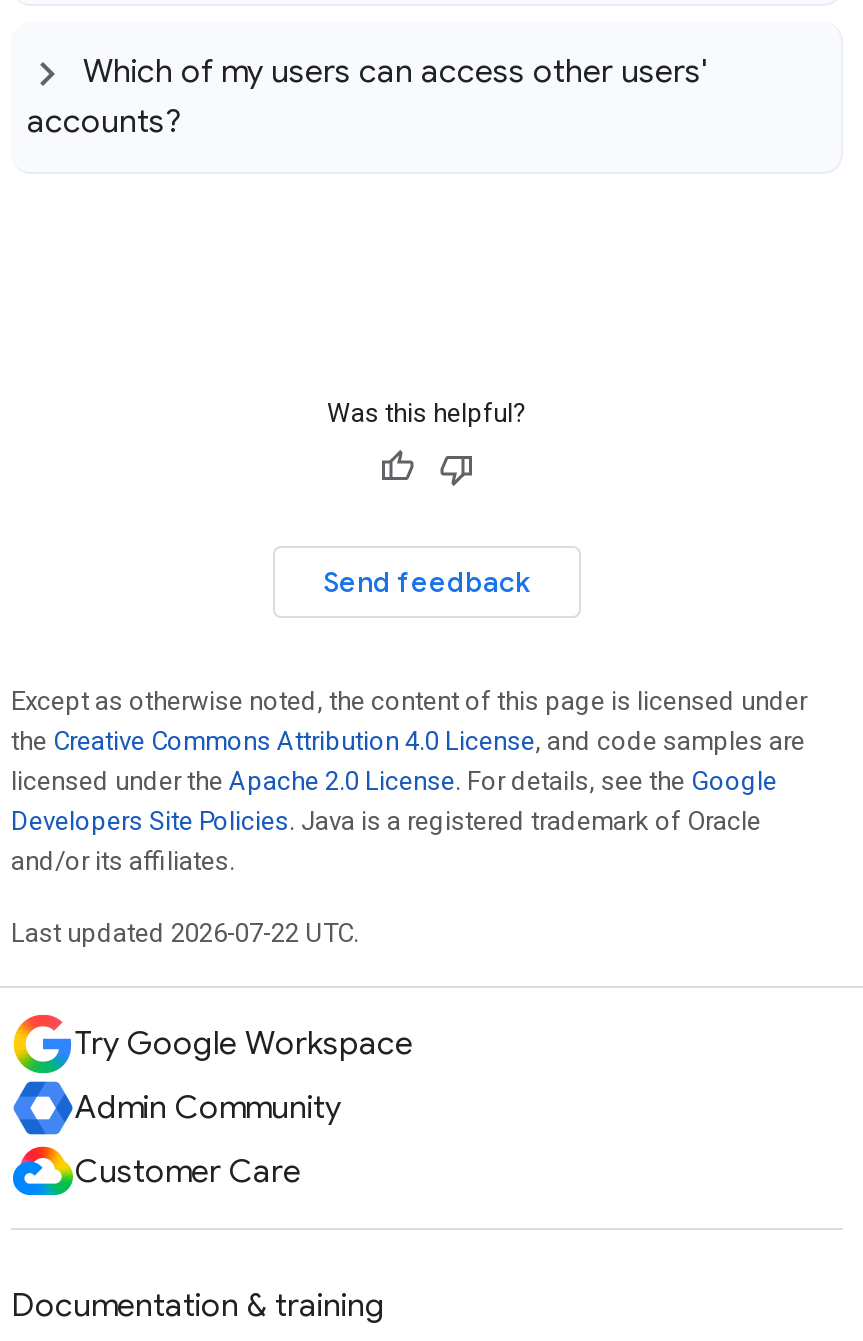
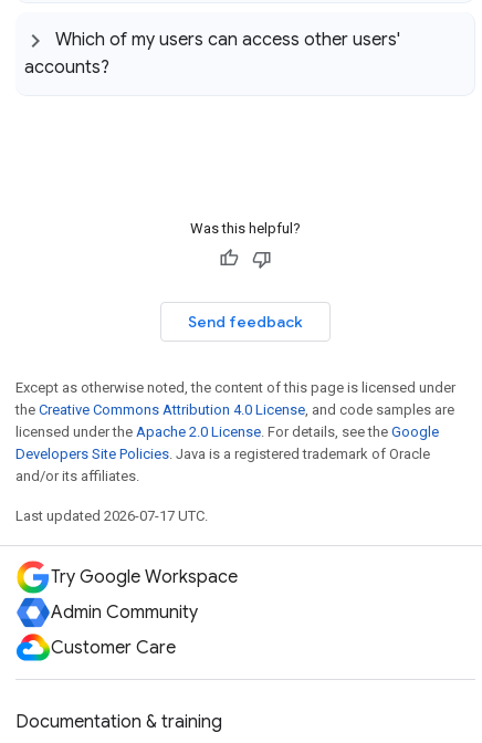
- Last updated 2026-07-22 UTC.
+ Last updated 2026-07-17 UTC.
